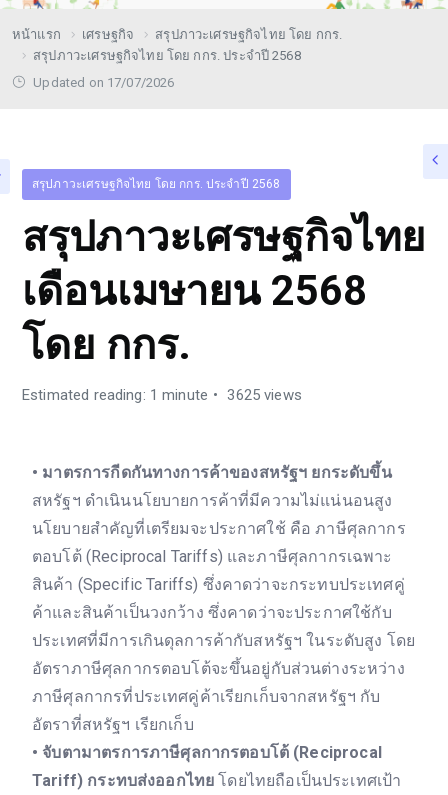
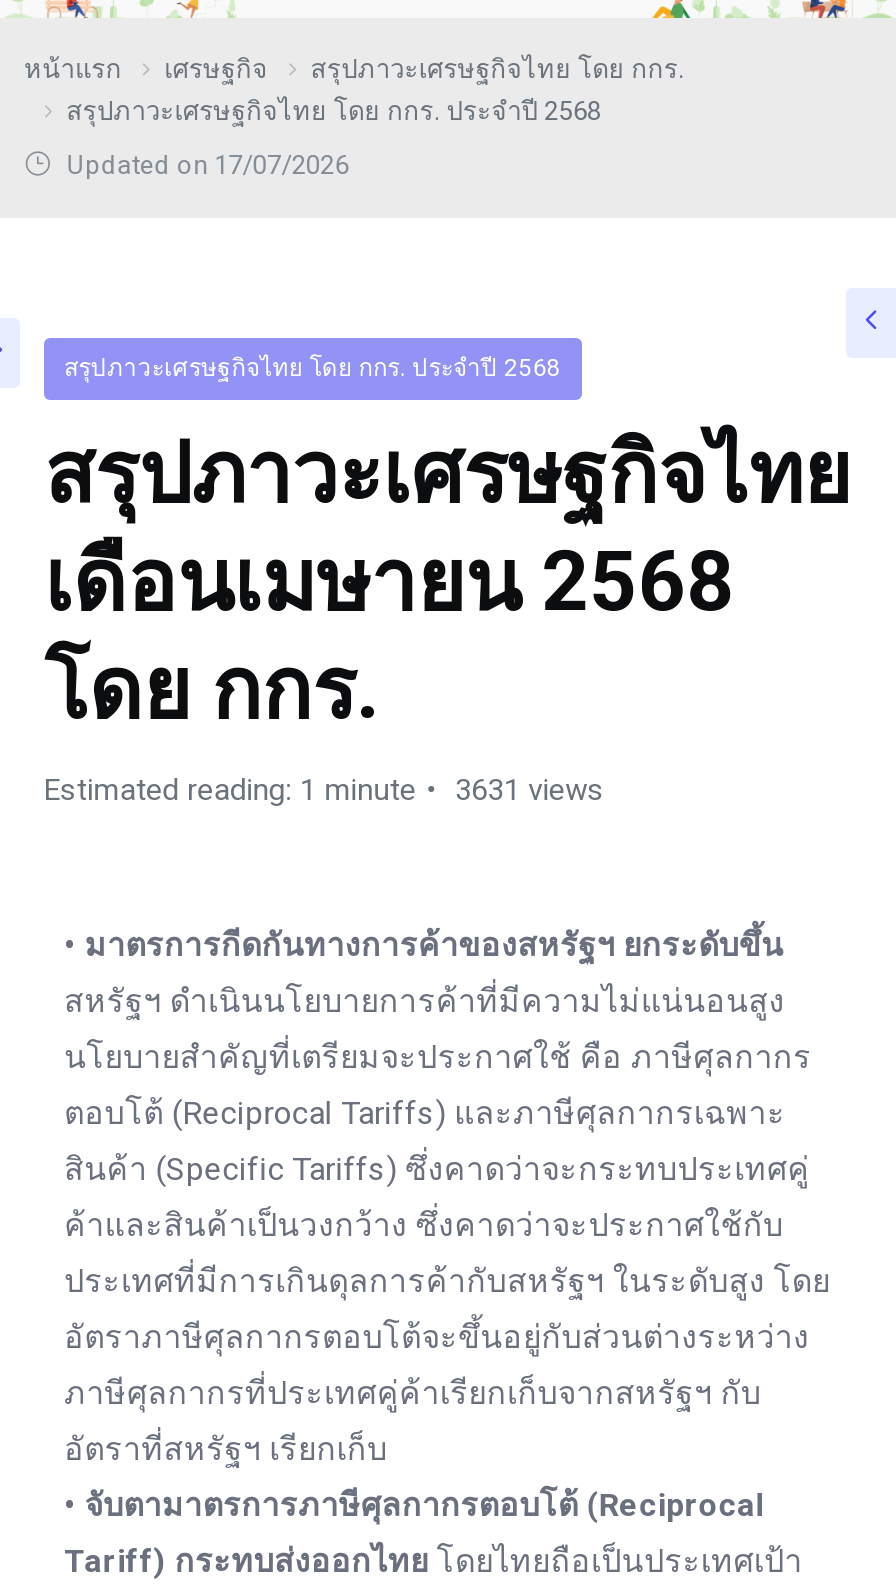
- Estimated reading: 1 minute 3625 views
+ Estimated reading: 1 minute 3631 views
